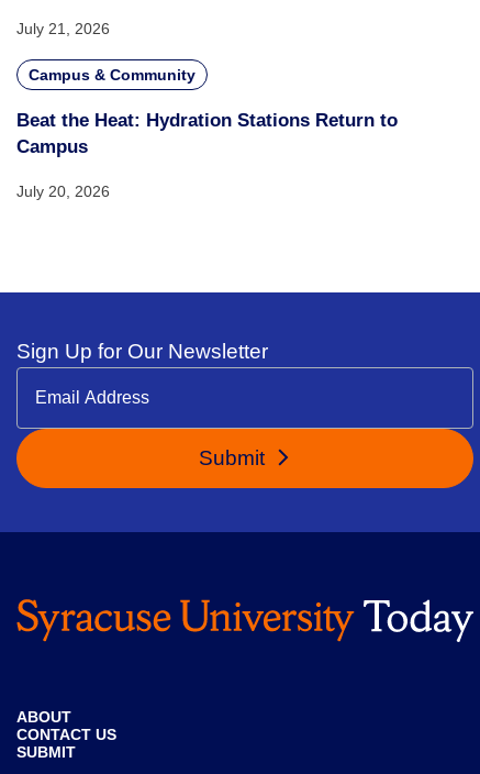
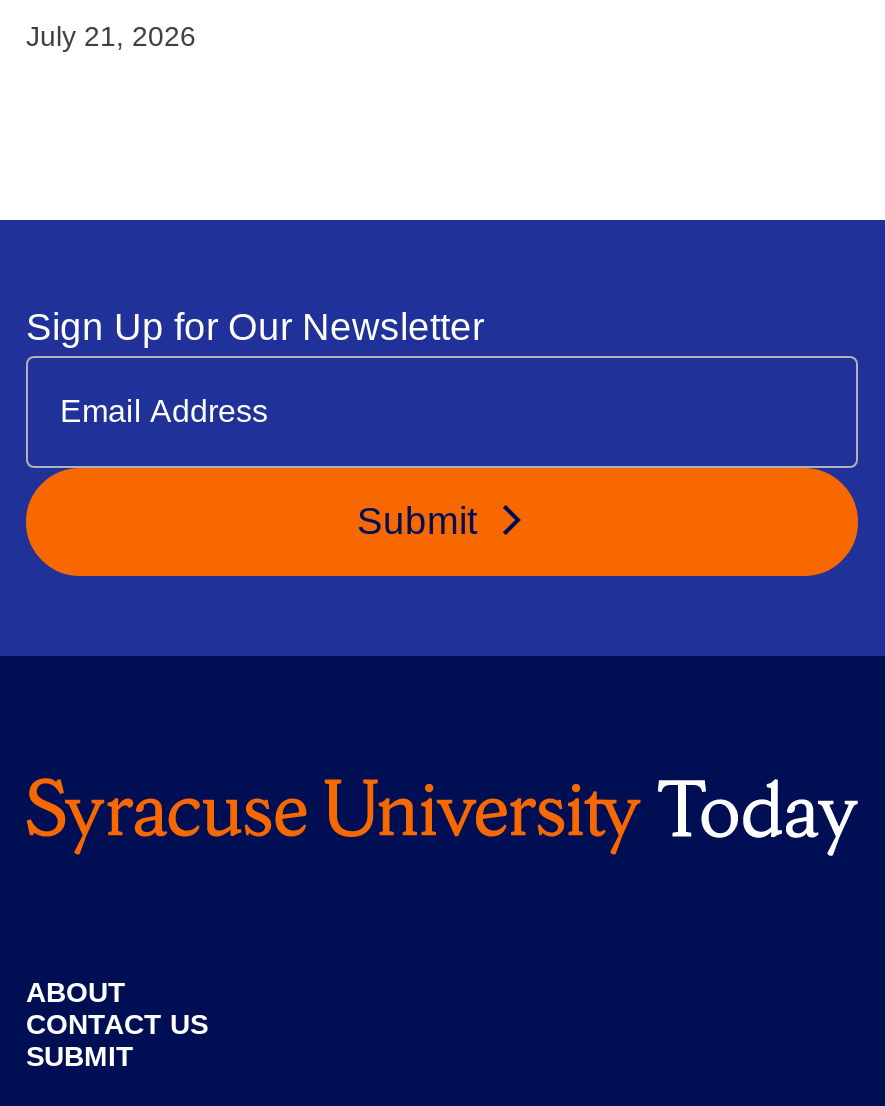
- Campus & Community
- Beat the Heat: Hydration Stations Return to
- Campus
- July 20, 2026
